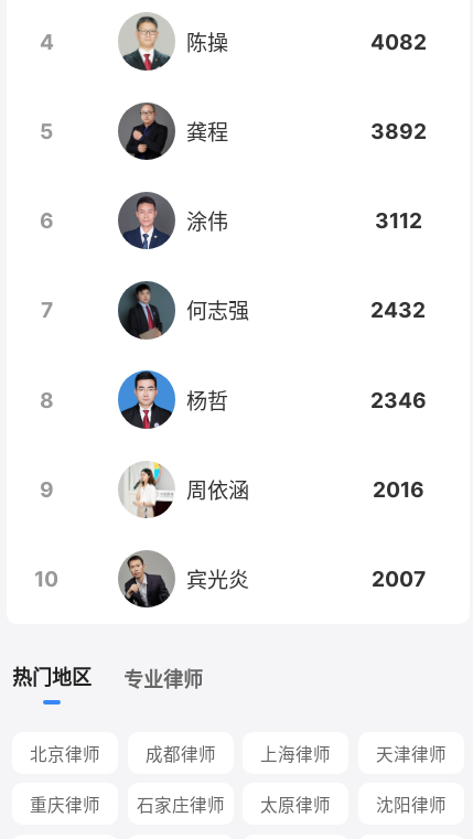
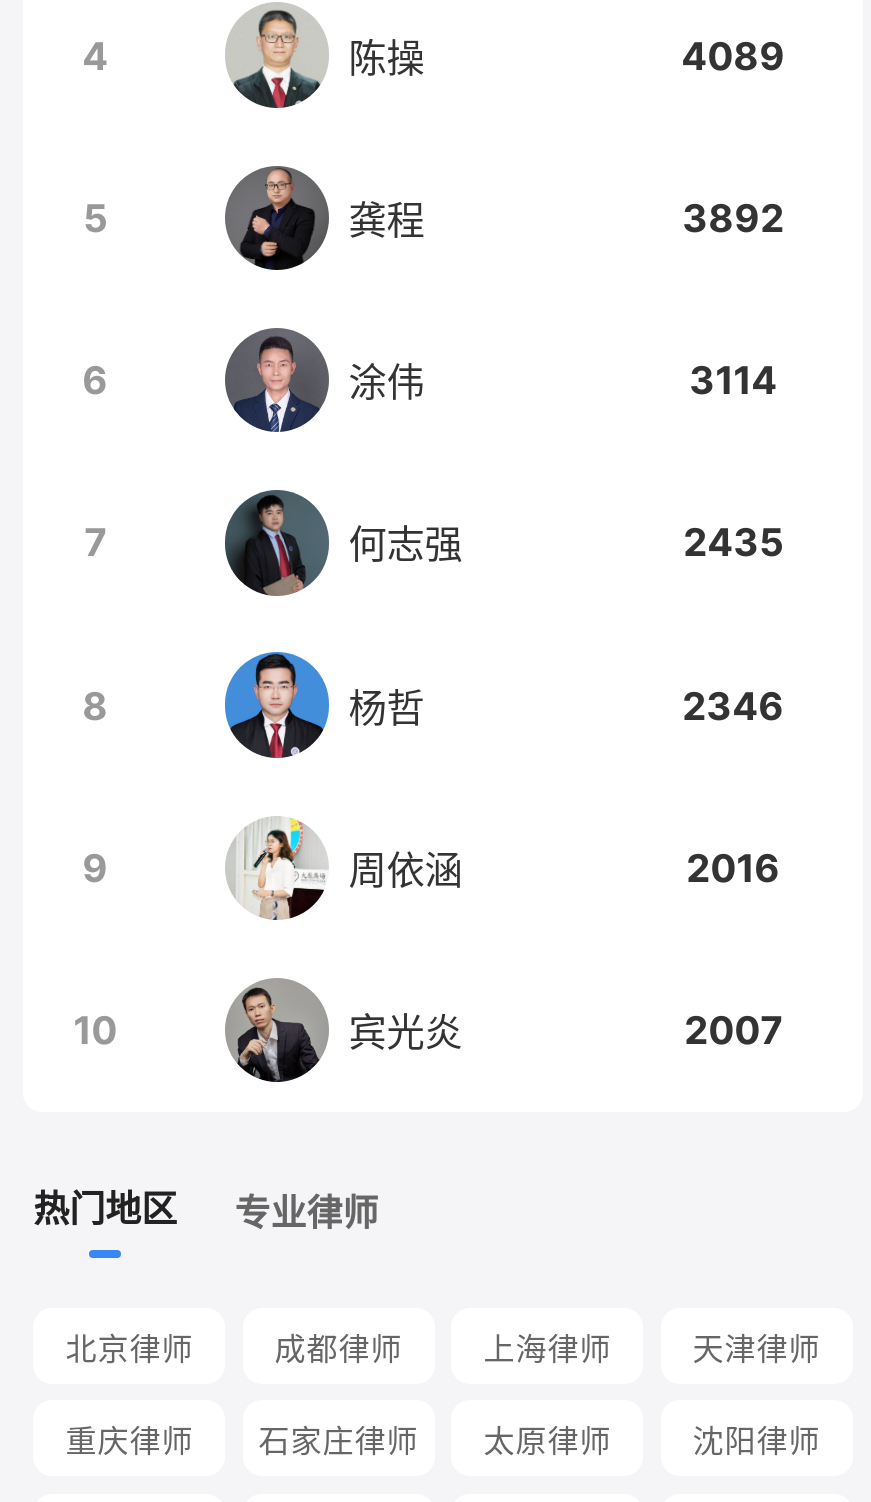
- 4082
+ 4089

- 3112
+ 3114

- 2432
+ 2435
